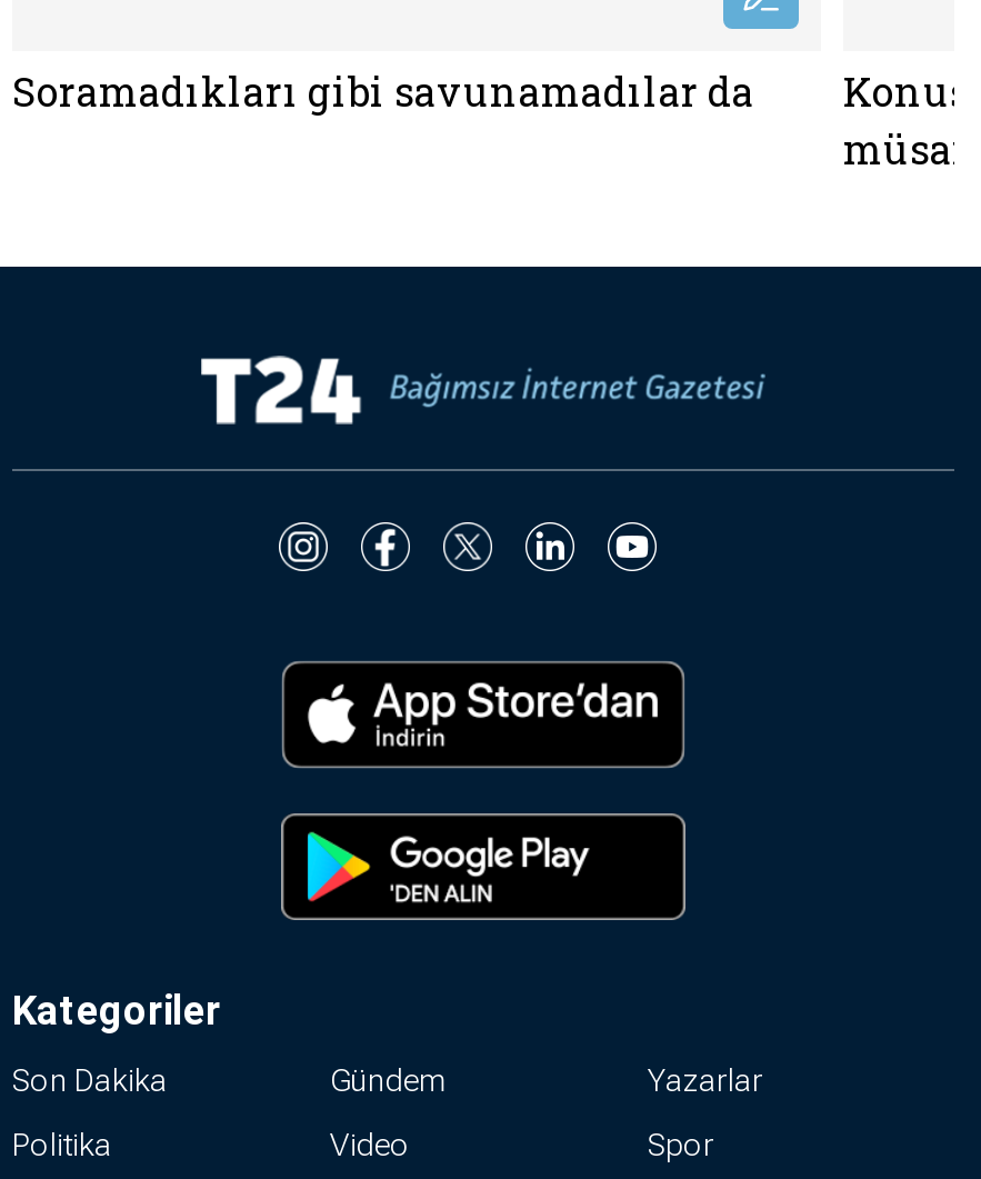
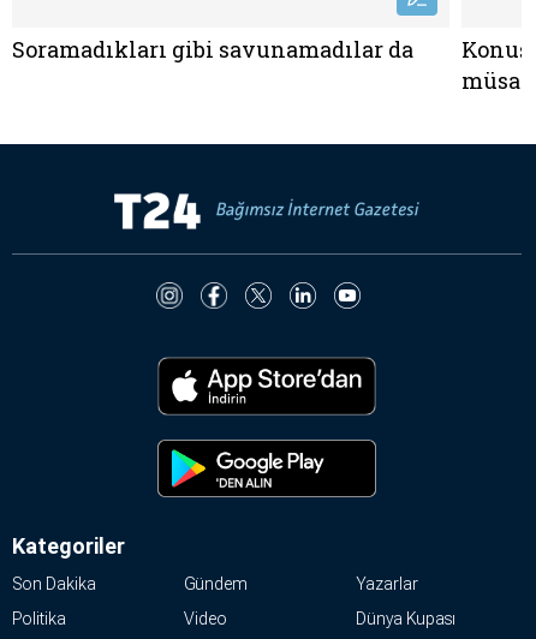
- Spor
+ Dünya Kupası
